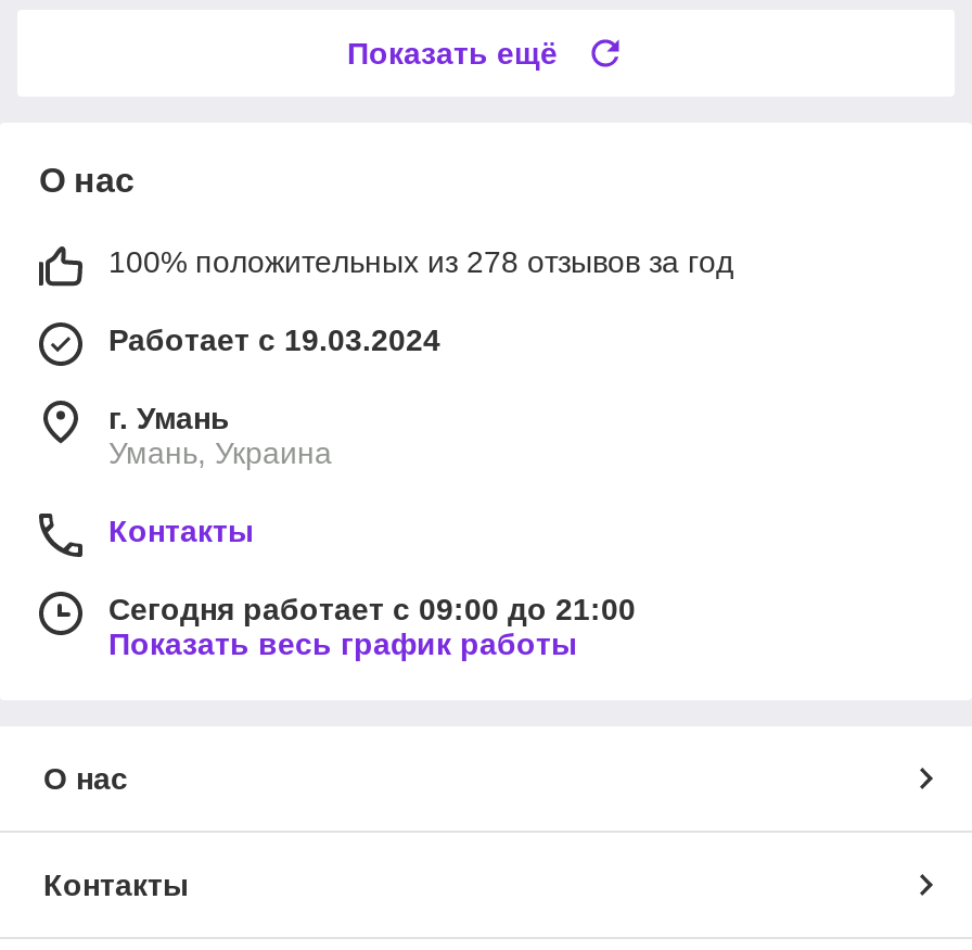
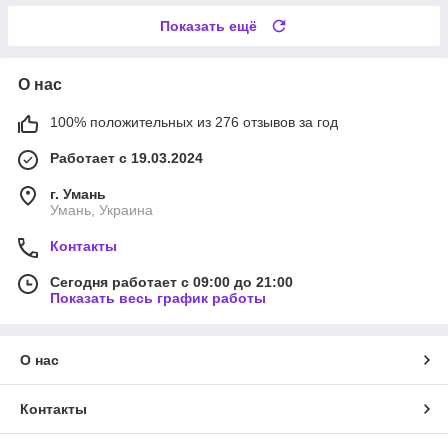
- 100% положительных из 278 отзывов за год
+ 100% положительных из 276 отзывов за год
